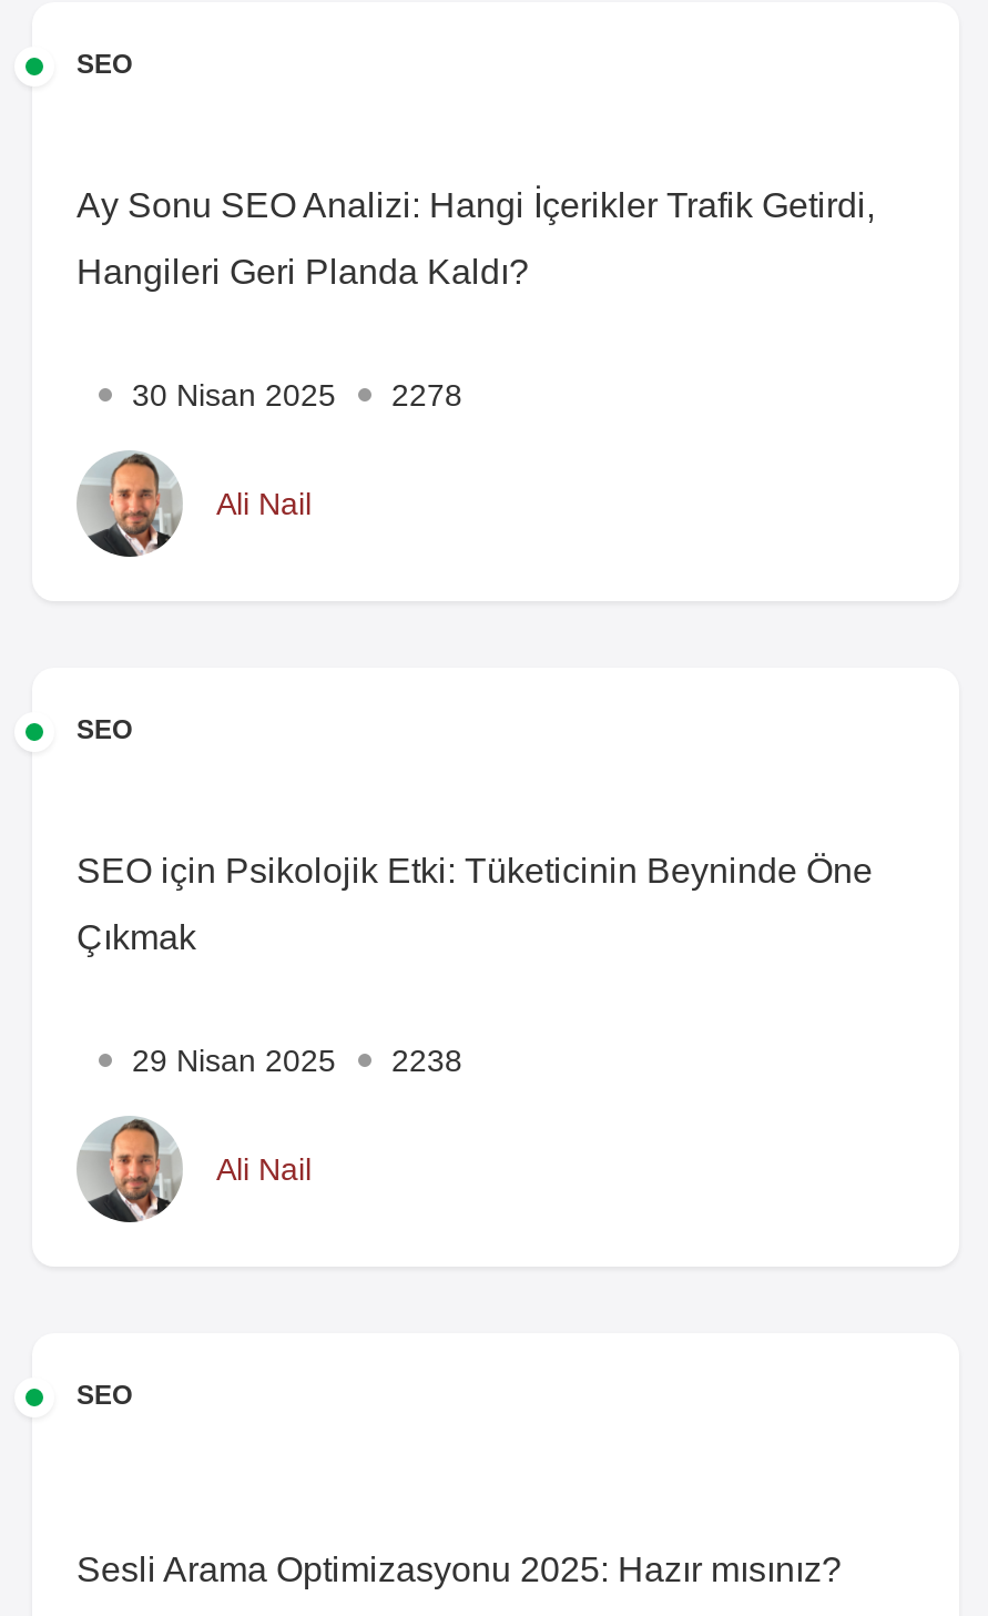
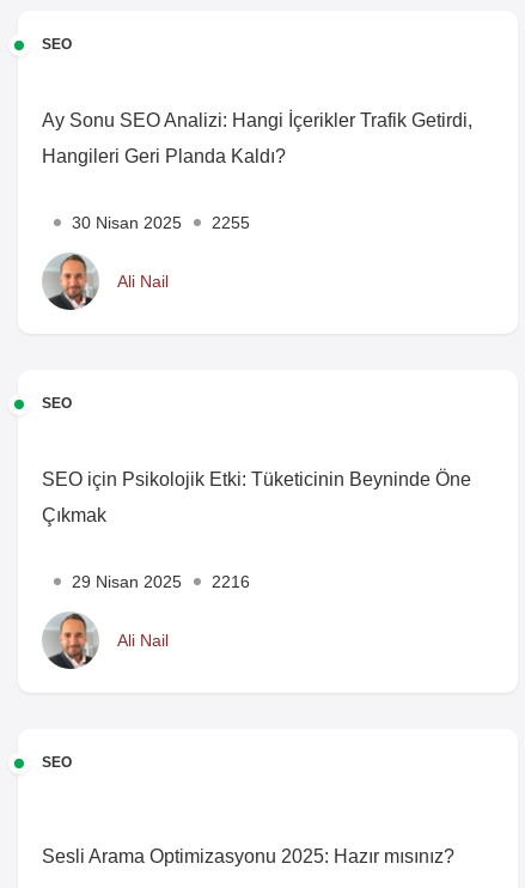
- 30 Nisan 2025 2278
+ 30 Nisan 2025 2255

- 29 Nisan 2025 2238
+ 29 Nisan 2025 2216
